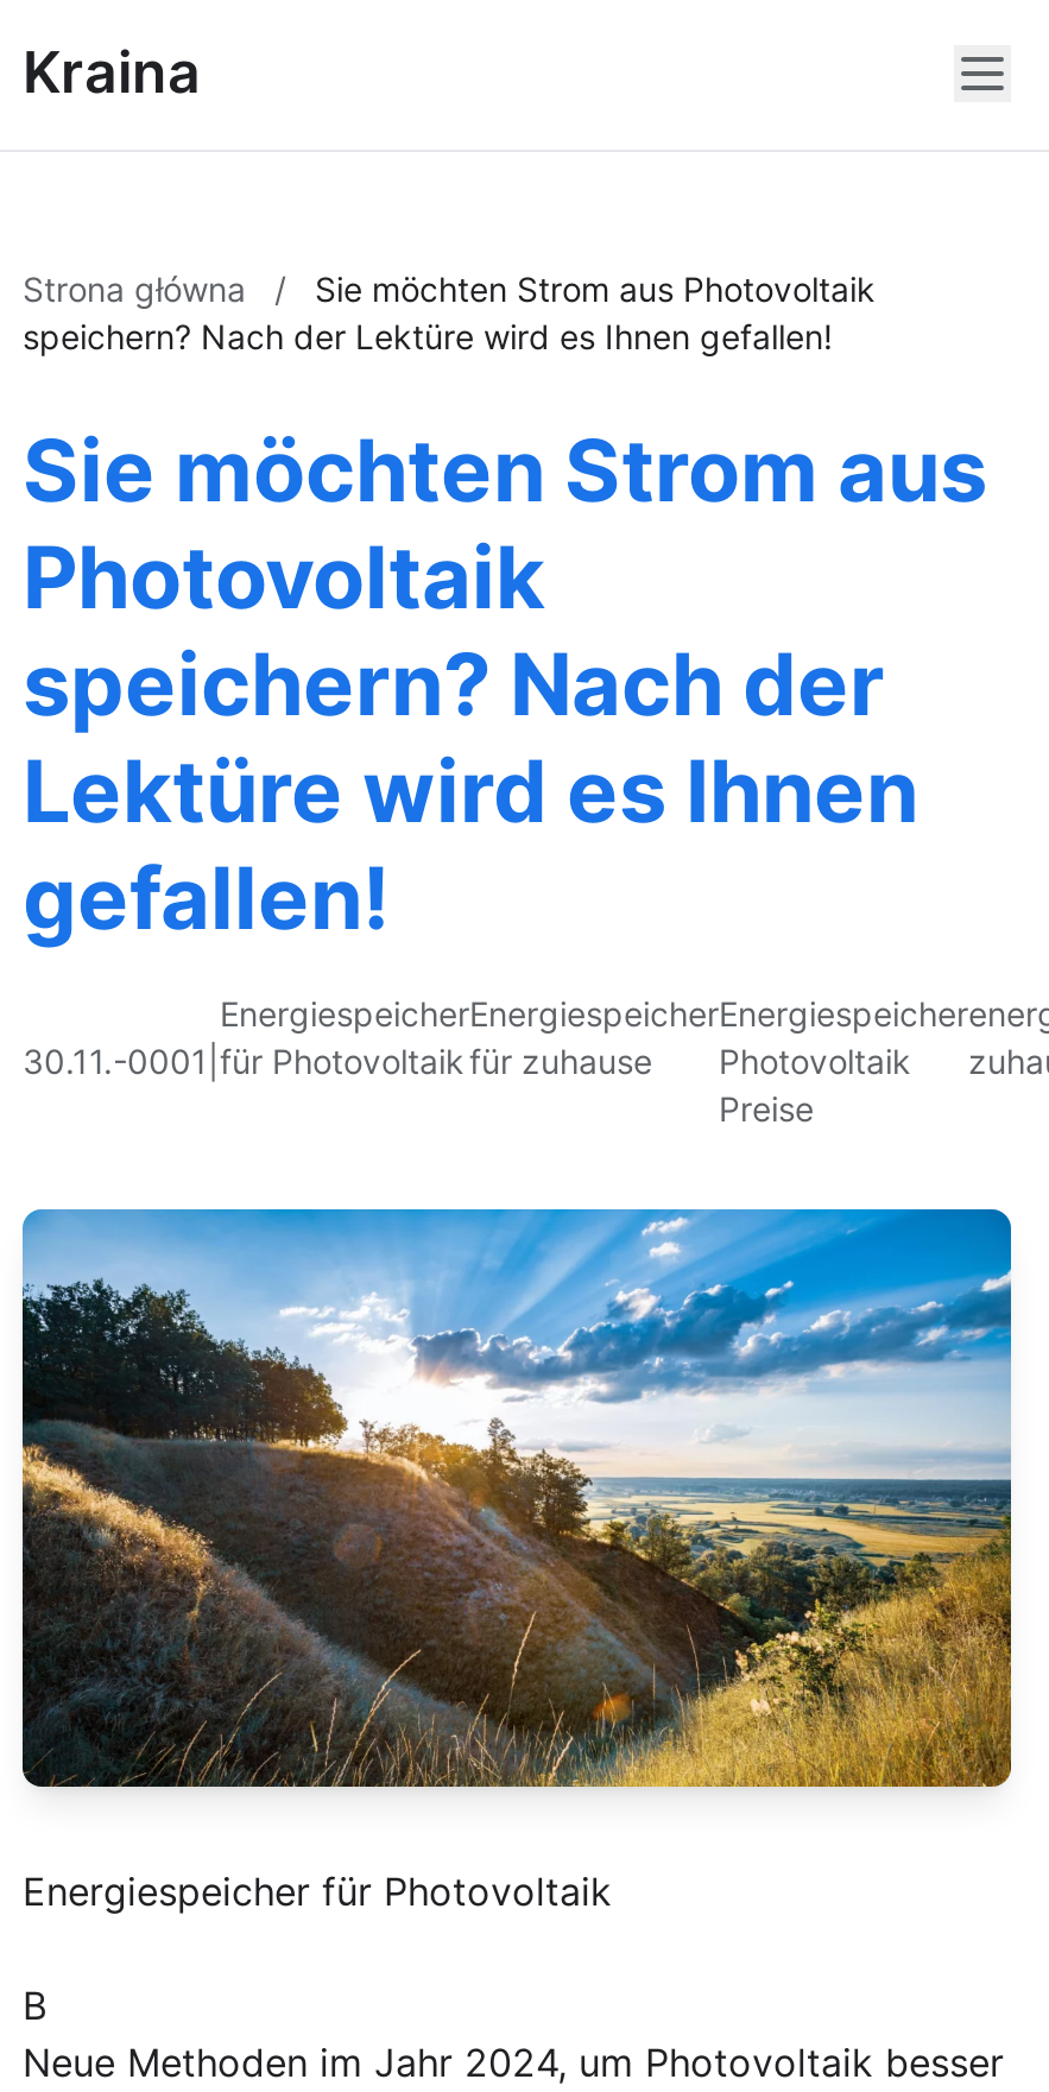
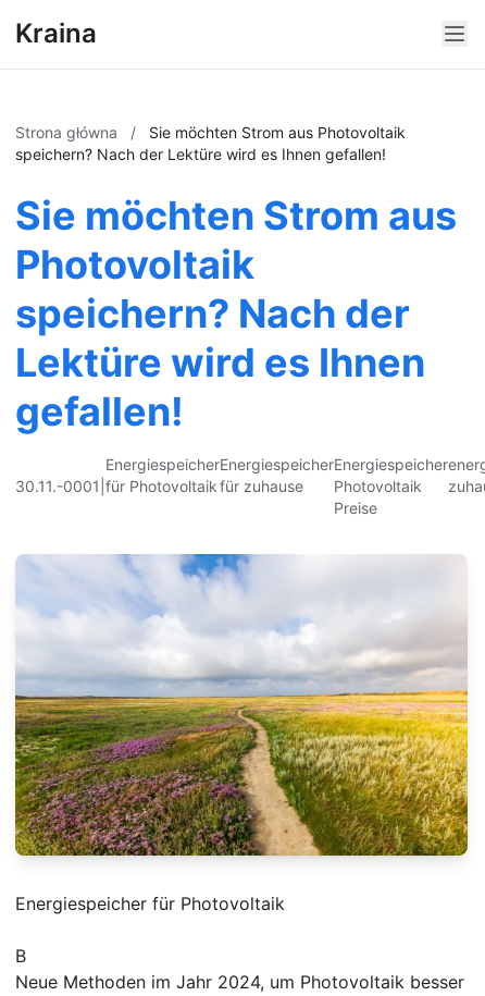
- [image]
+ [image]
